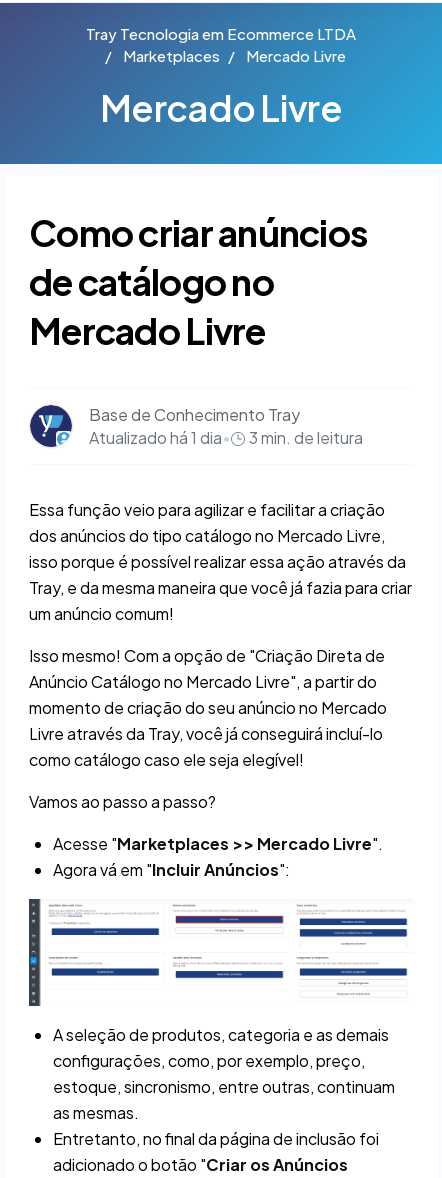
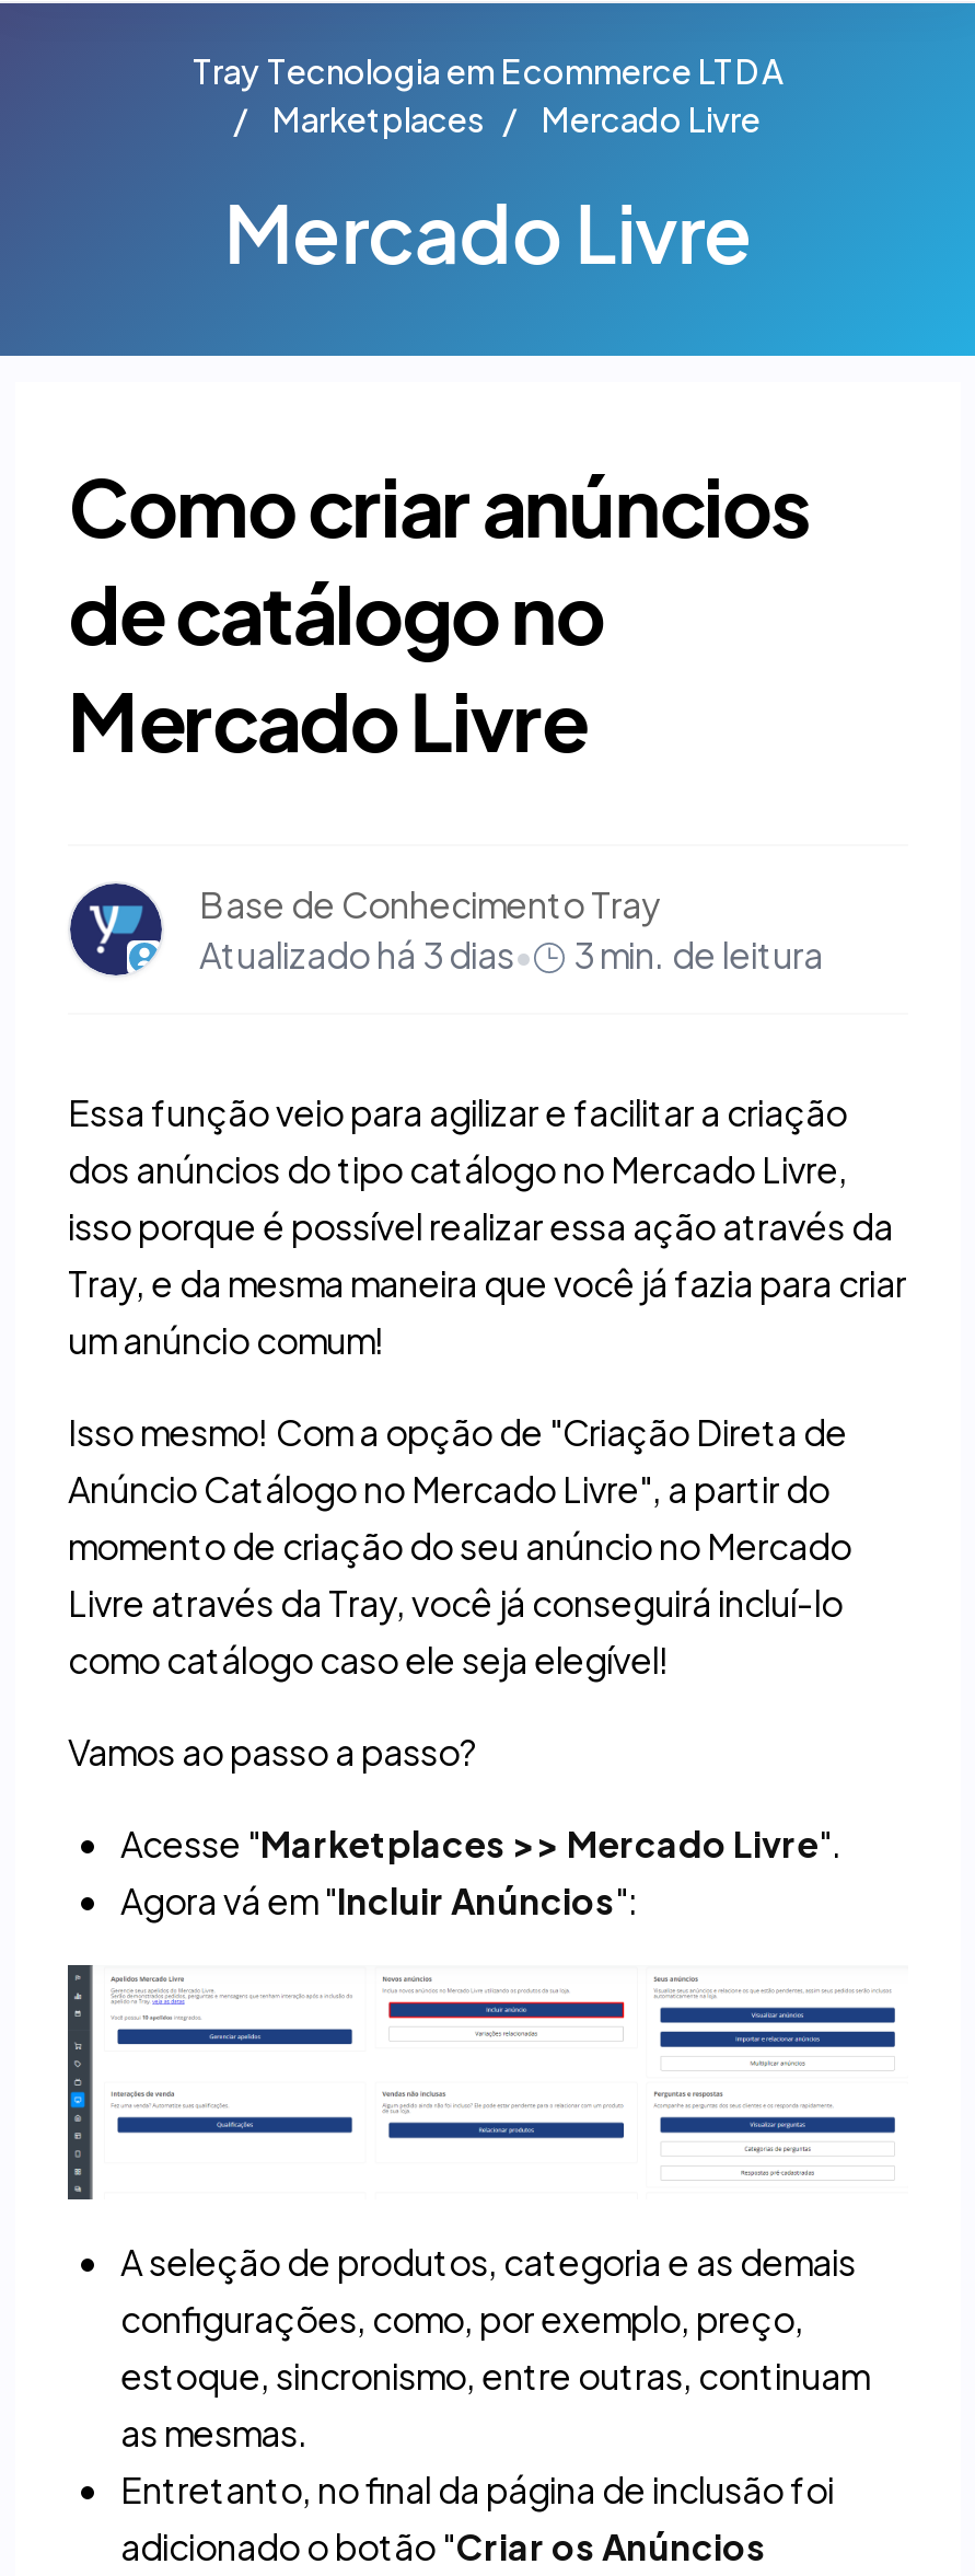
- Atualizado há 1 dia •
+ Atualizado há 3 dias •
